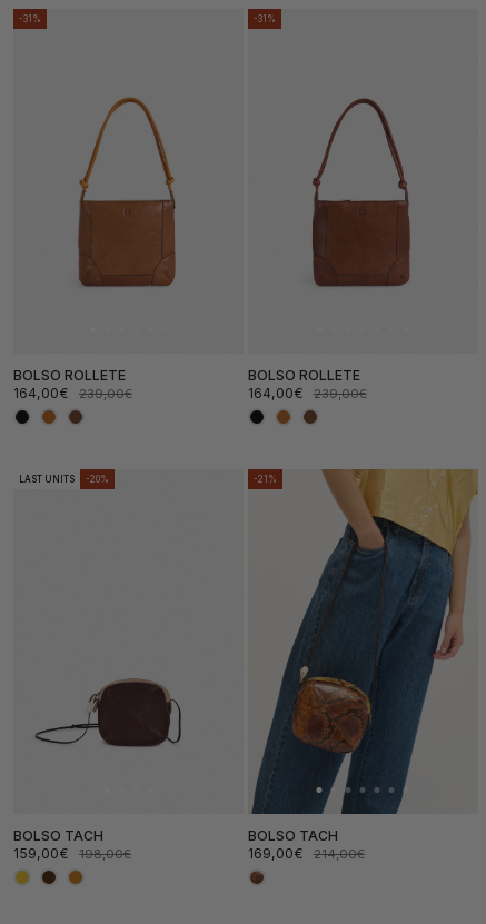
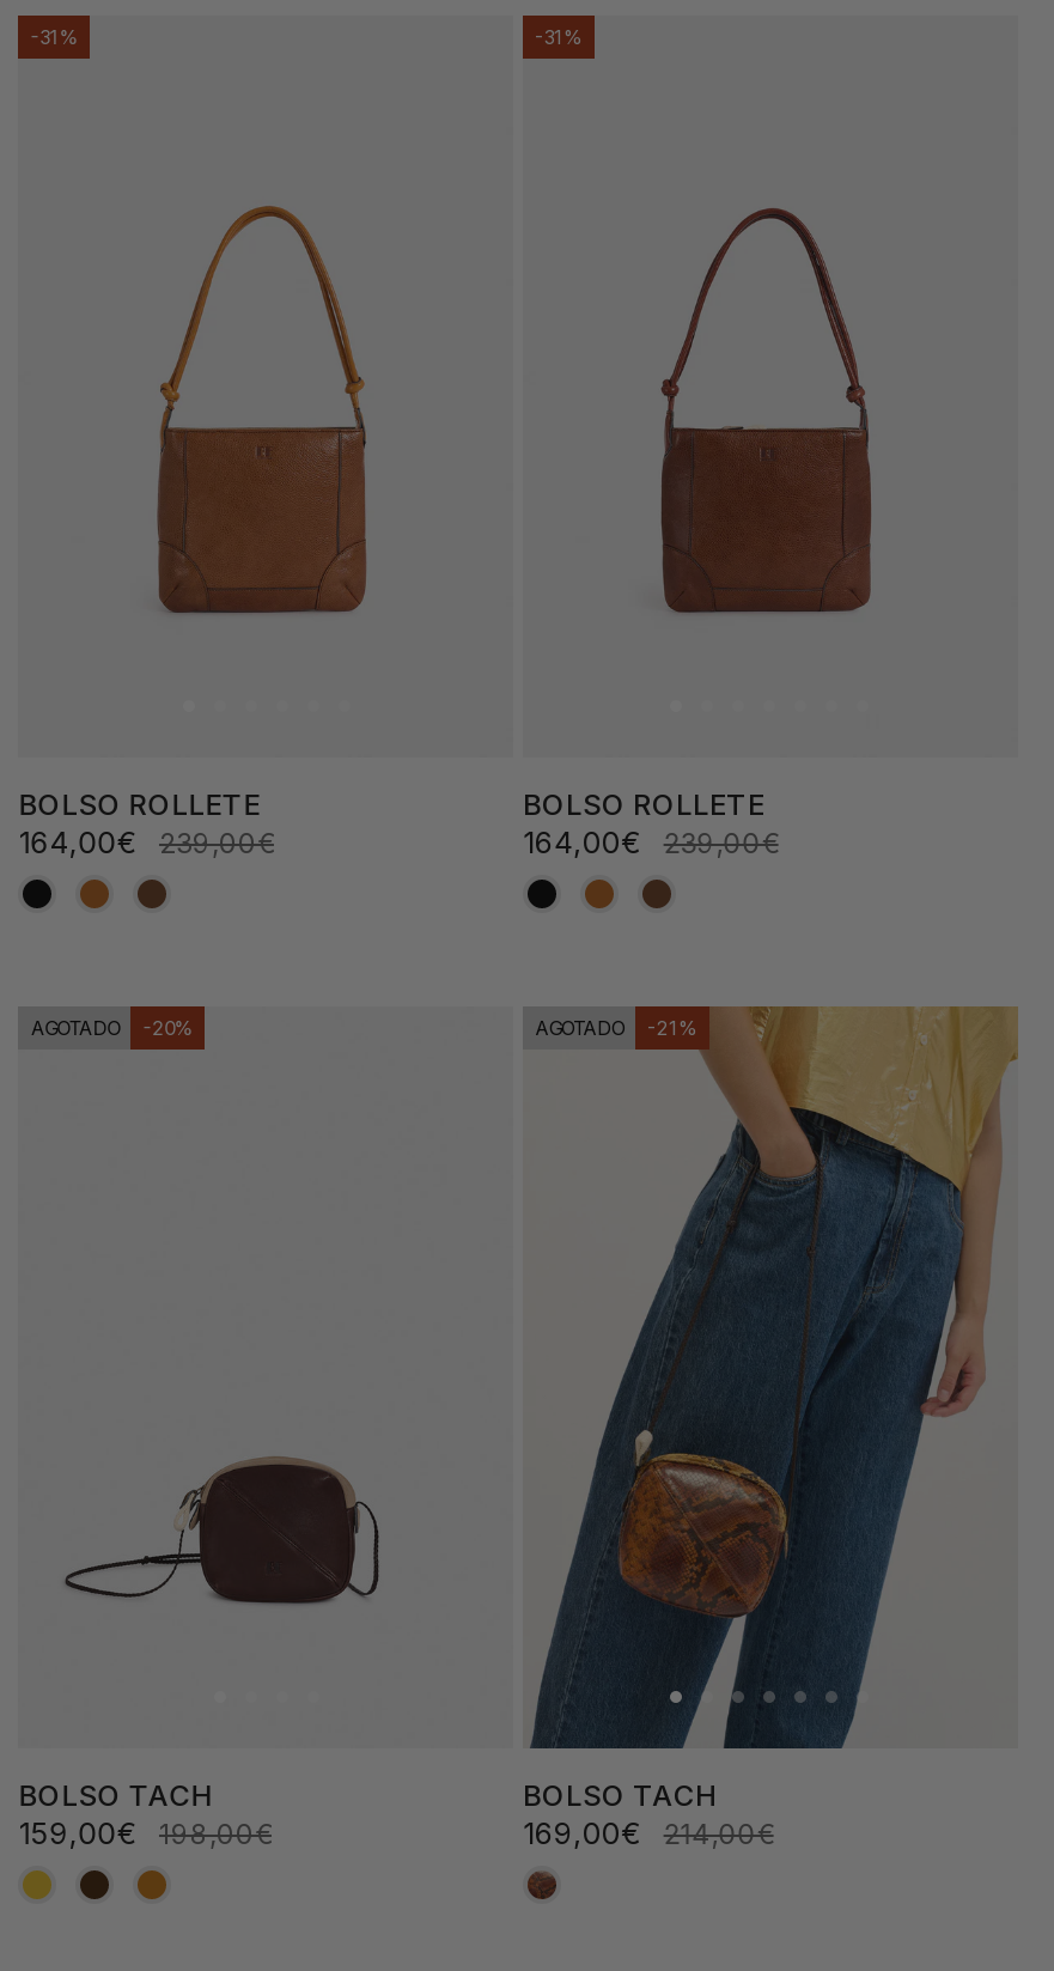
- LAST UNITS
+ AGOTADO

+ AGOTADO
